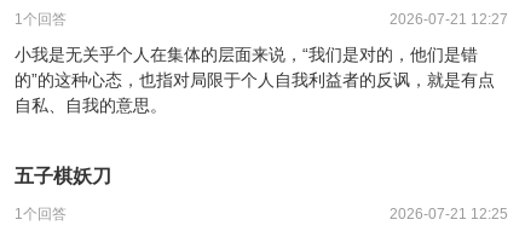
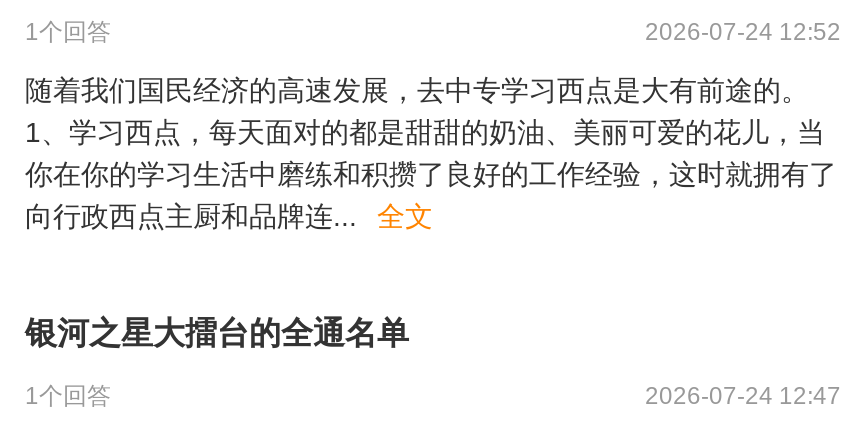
- 2026-07-21 12:27
+ 2026-07-24 12:52

- 小我是无关乎个人在集体的层面来说，“我们是对的，他们是错
- 的”的这种心态，也指对局限于个人自我利益者的反讽，就是有点
- 自私、自我的意思。
+ 随着我们国民经济的高速发展，去中专学习西点是大有前途的。
+ 1、学习西点，每天面对的都是甜甜的奶油、美丽可爱的花儿，当
+ 你在你的学习生活中磨练和积攒了良好的工作经验，这时就拥有了
+ 向行政西点主厨和品牌连...
+ 全文

- 五子棋妖刀
+ 银河之星大擂台的全通名单

- 2026-07-21 12:25
+ 2026-07-24 12:47
